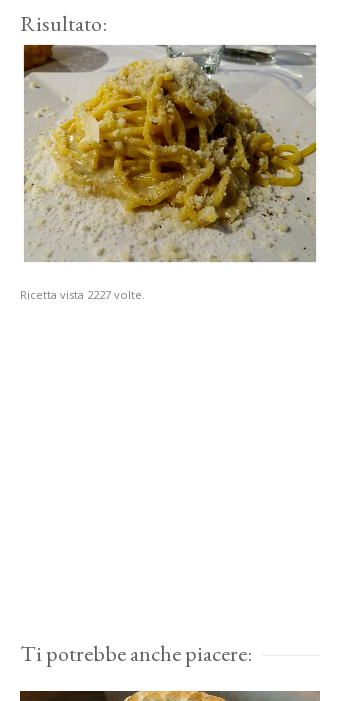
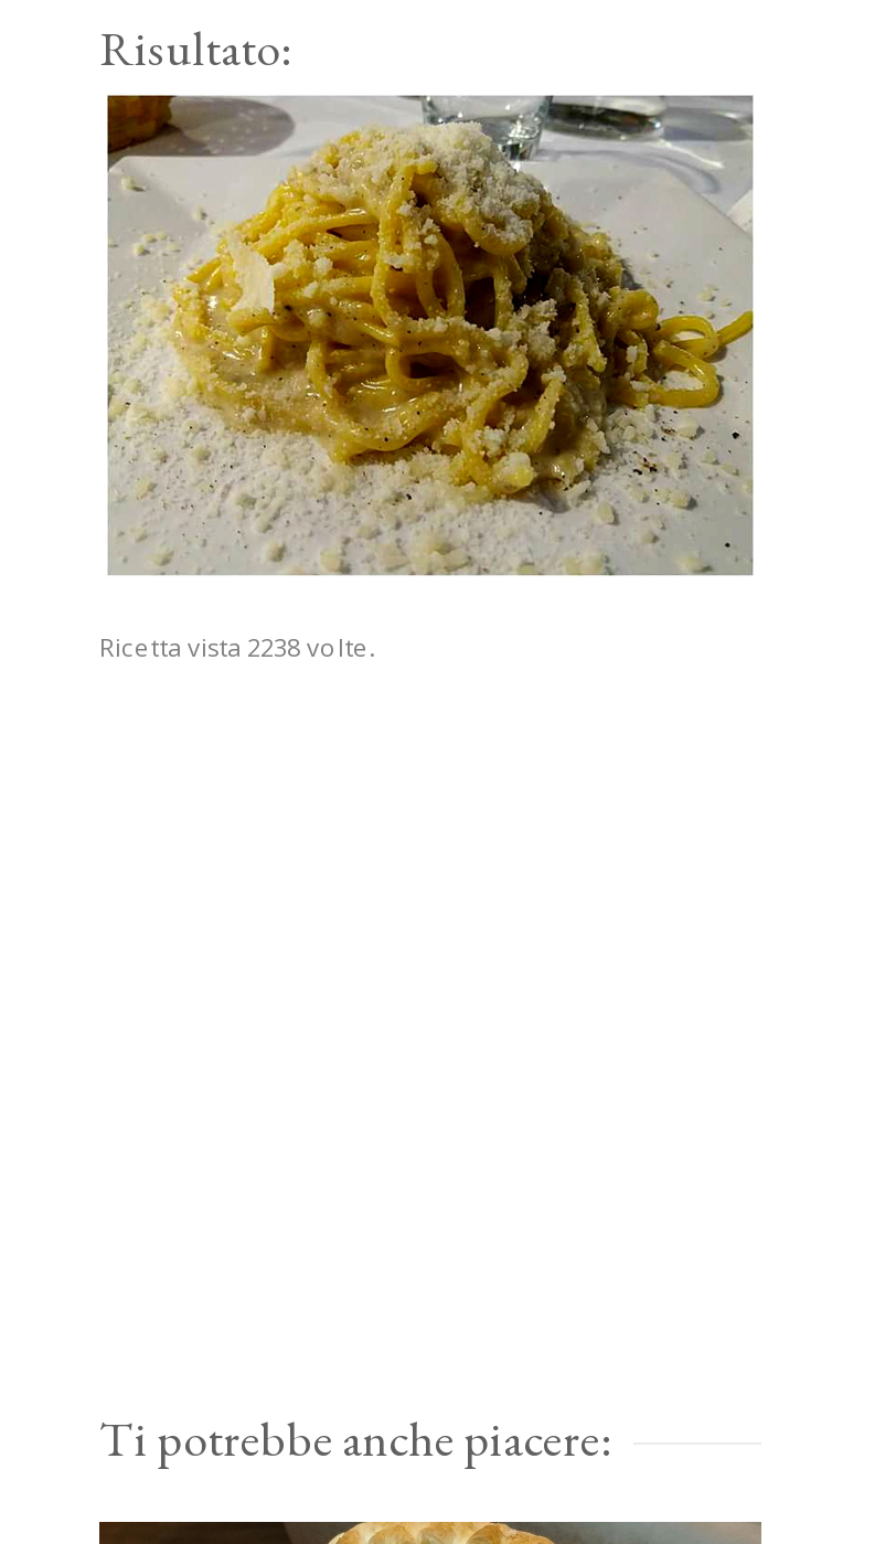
- Ricetta vista 2227 volte.
+ Ricetta vista 2238 volte.
